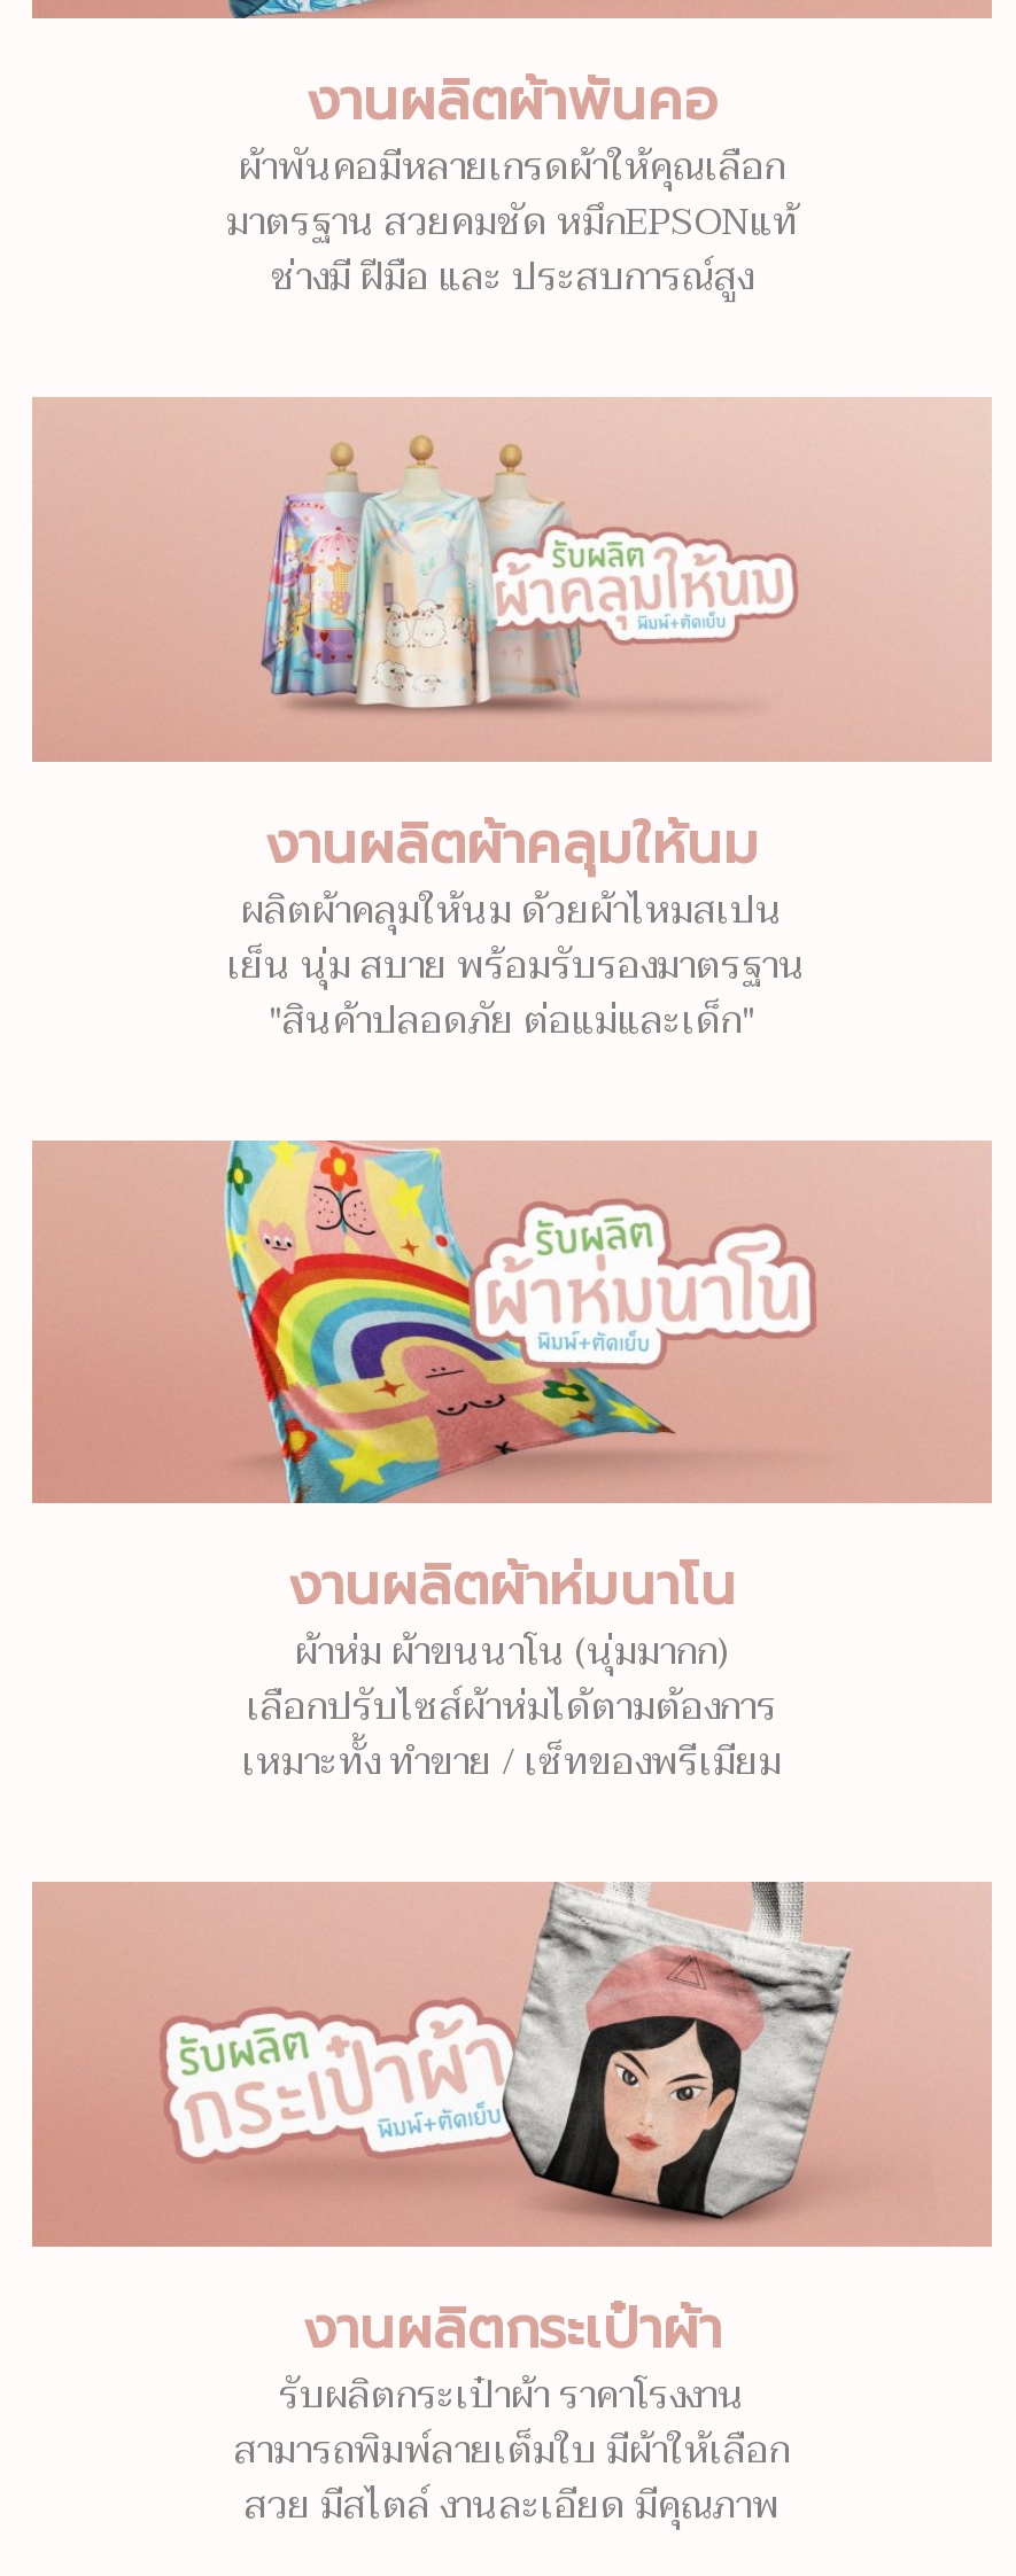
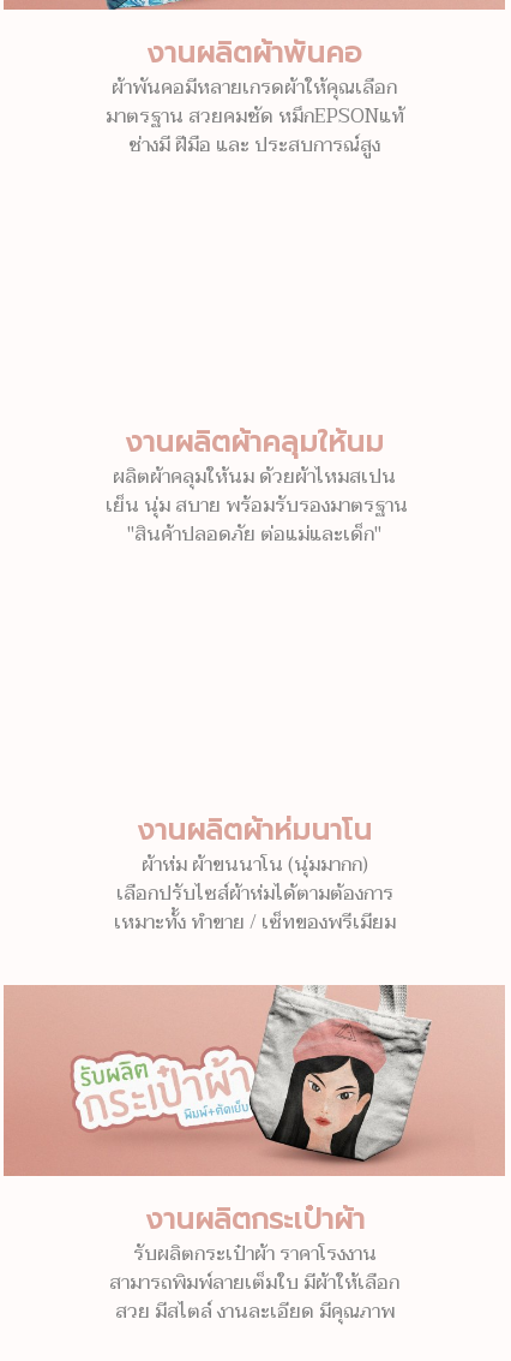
- [image]

- [image]
